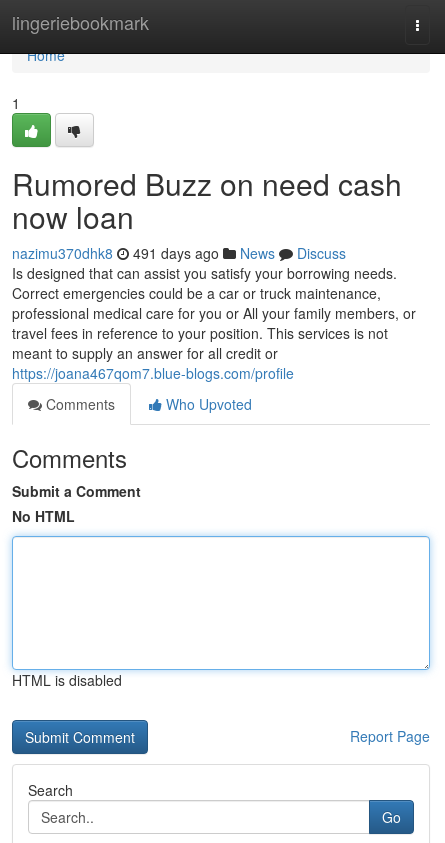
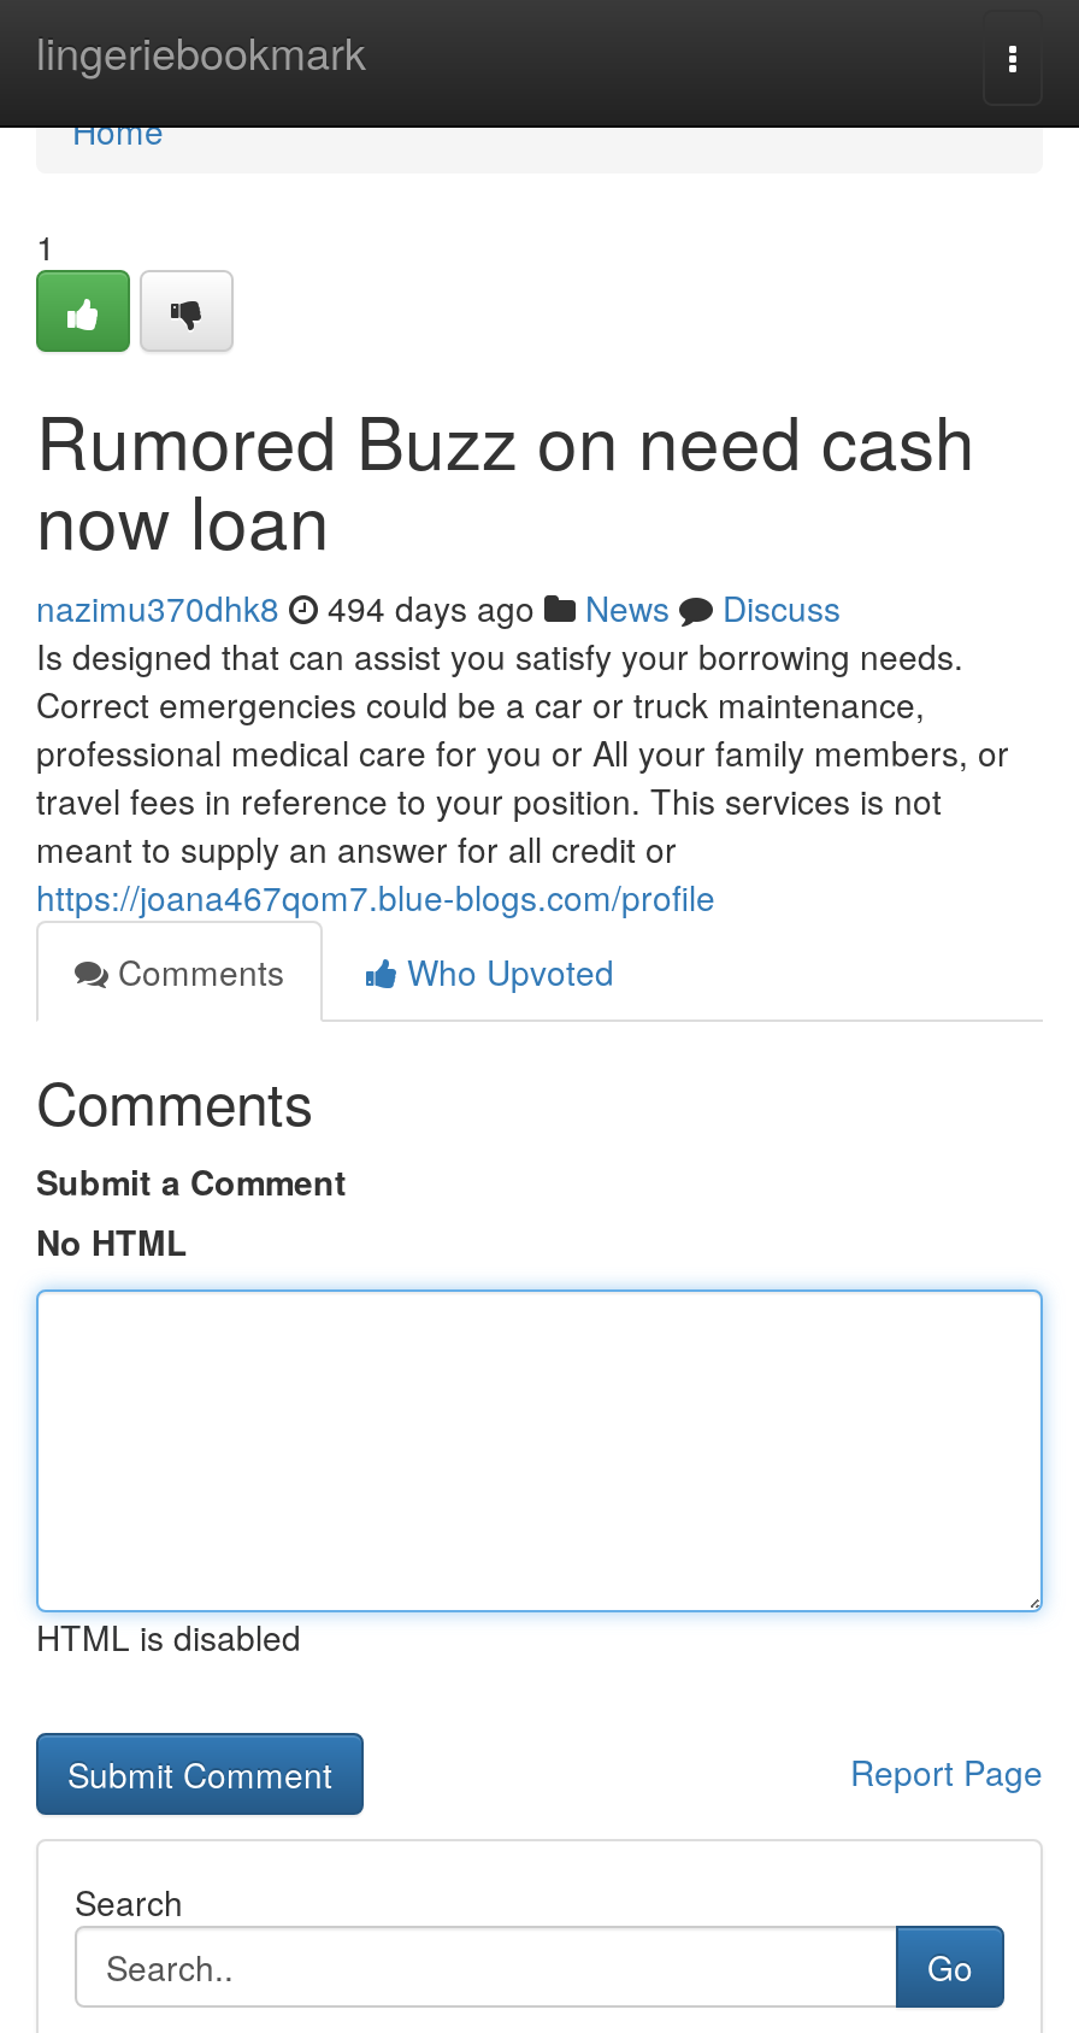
- nazimu370dhk8 491 days ago News Discuss
+ nazimu370dhk8 494 days ago News Discuss
